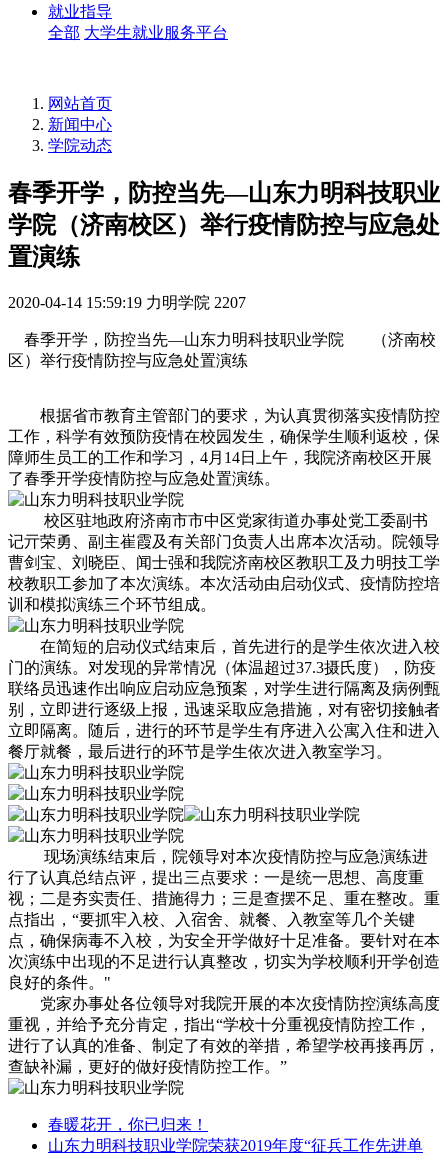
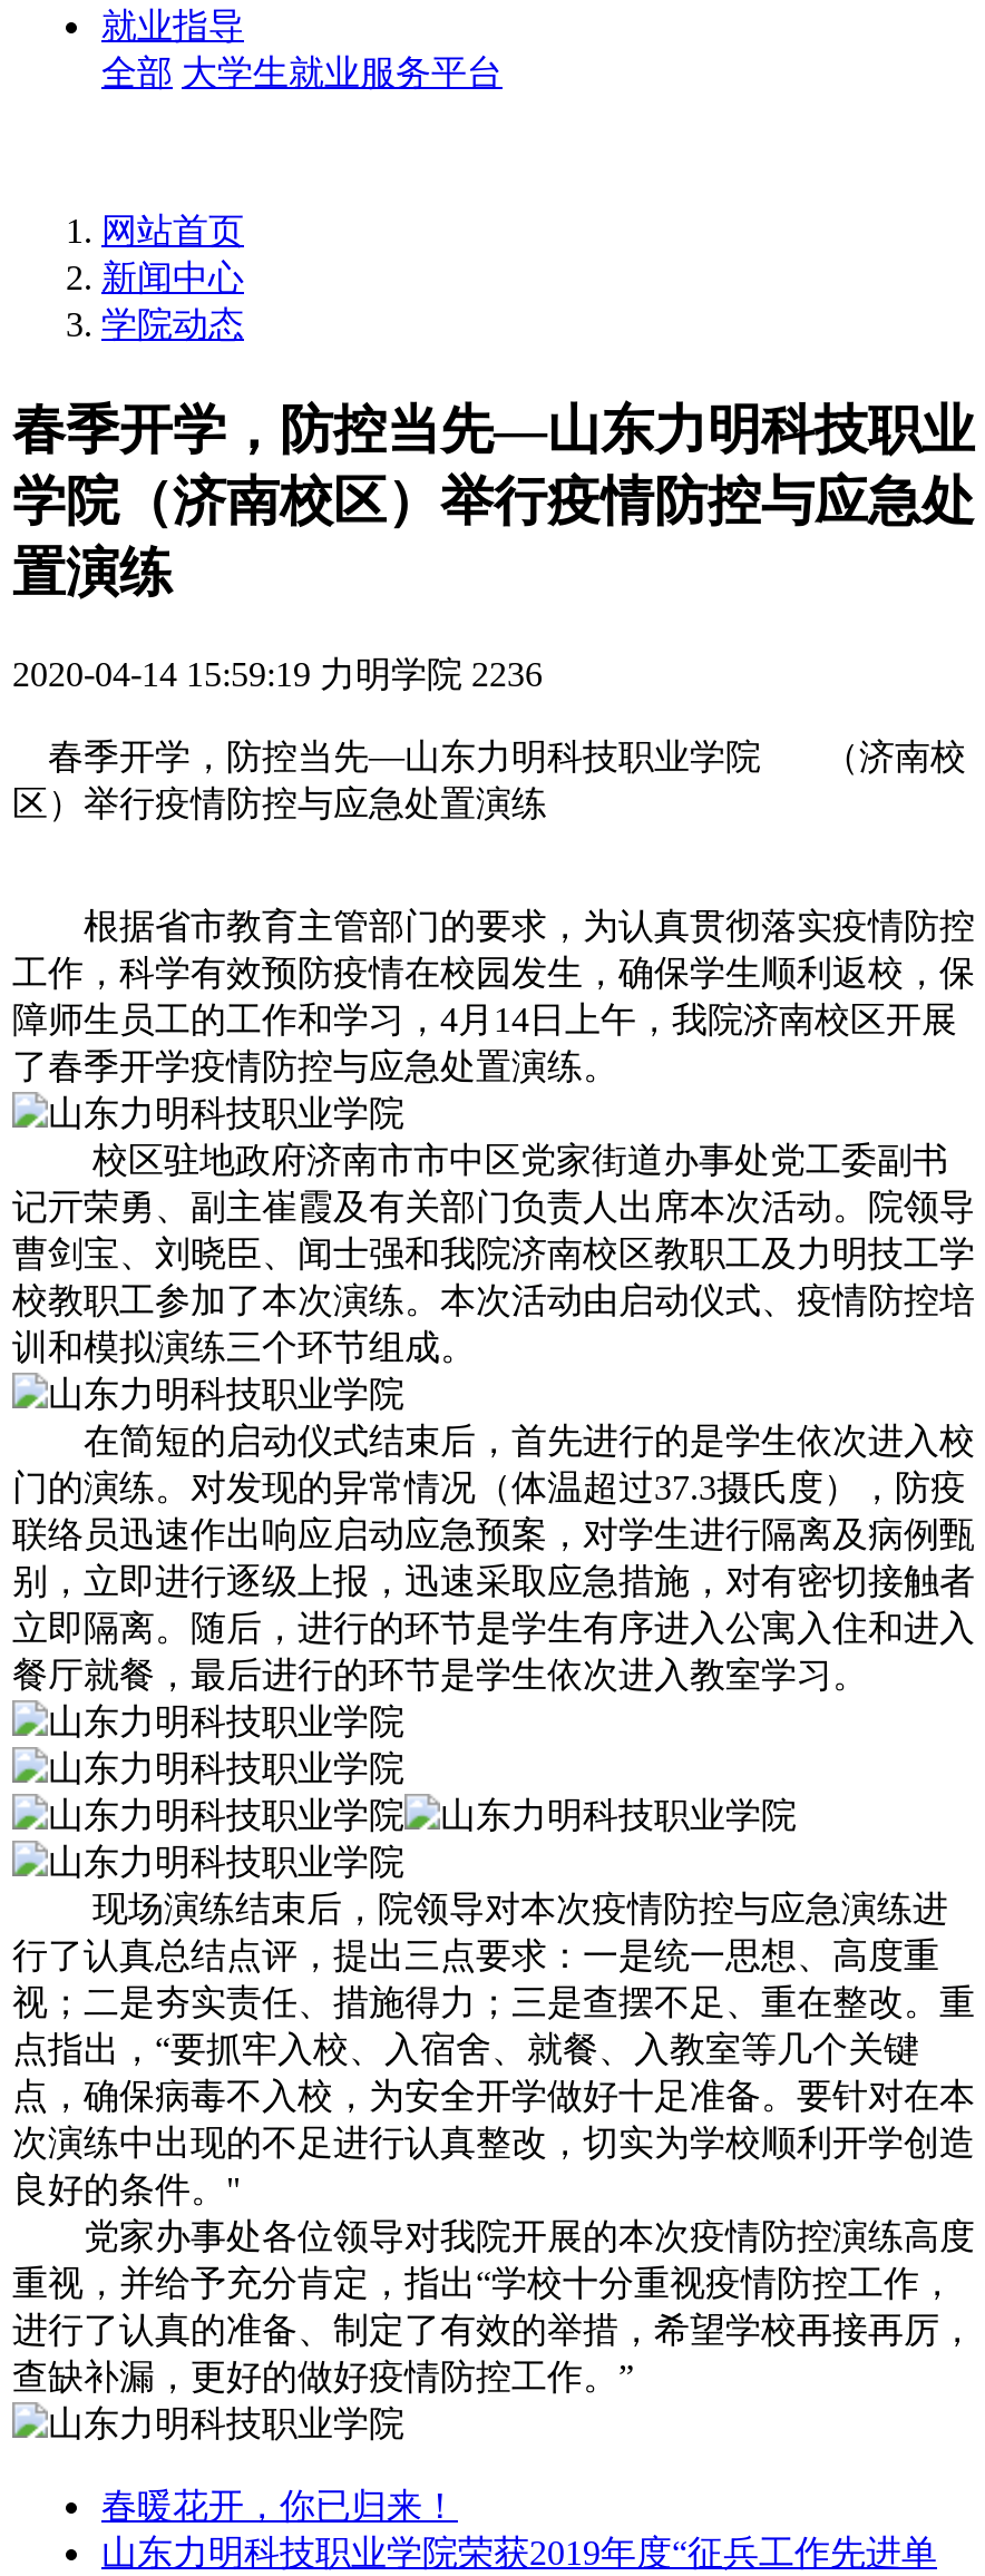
- 2020-04-14 15:59:19 力明学院 2207
+ 2020-04-14 15:59:19 力明学院 2236
